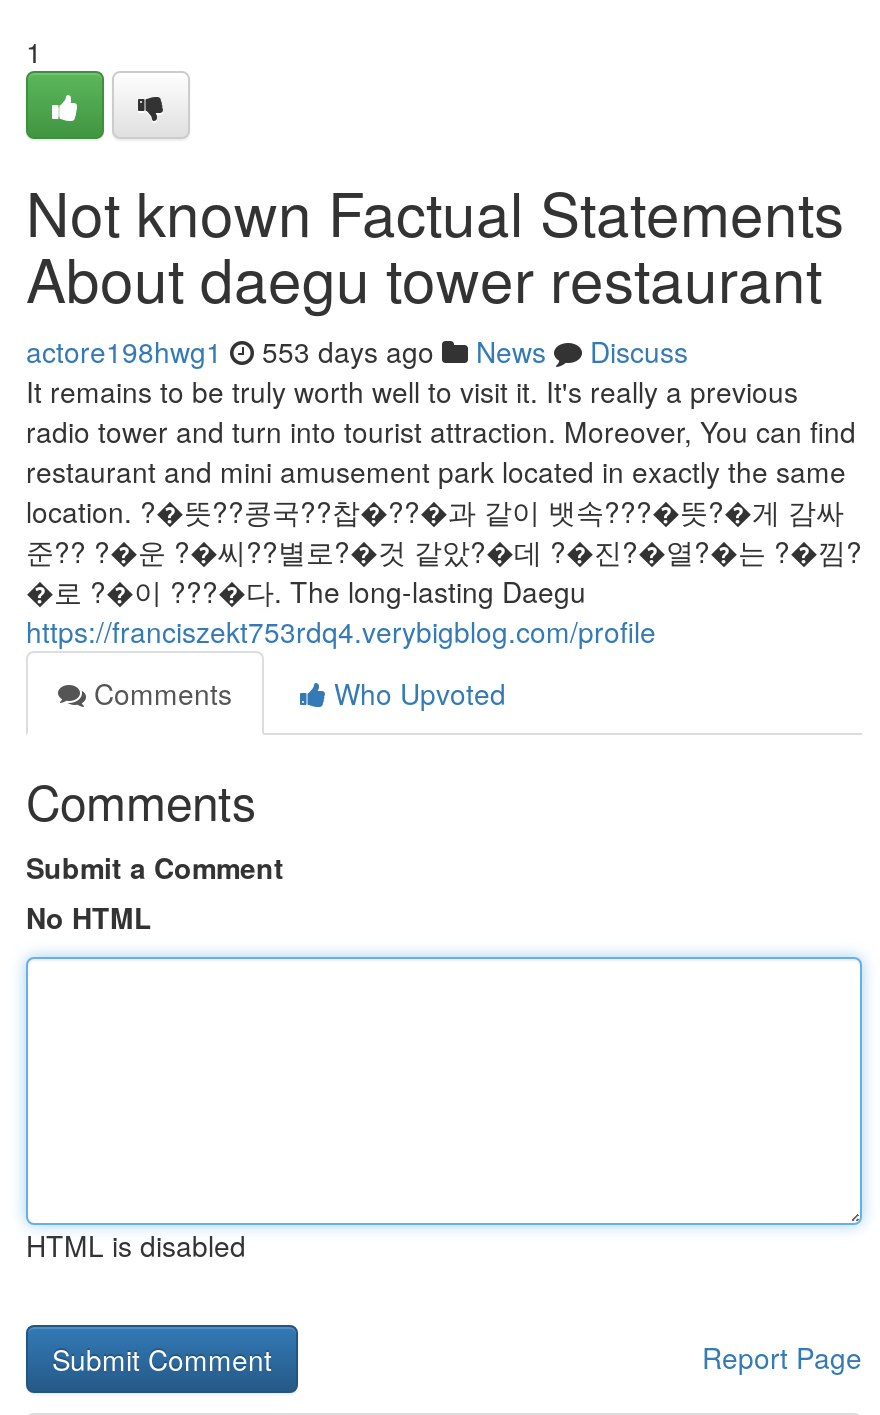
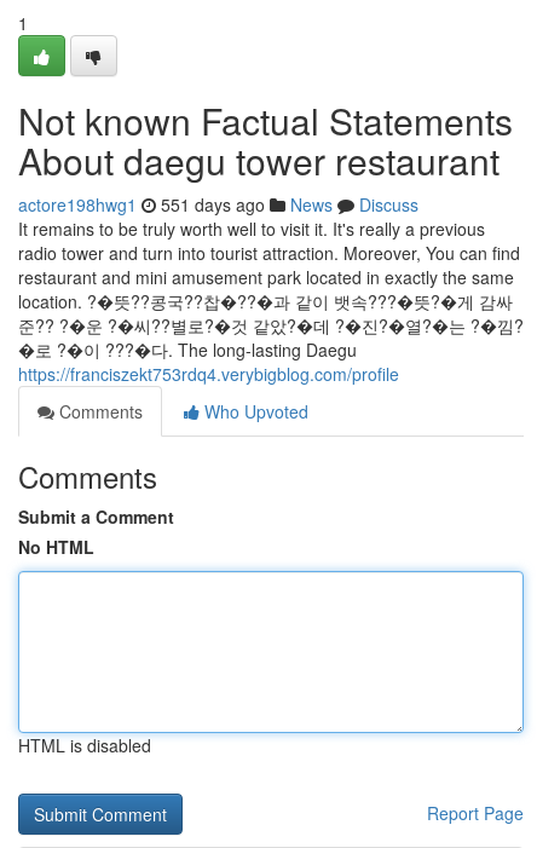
- actore198hwg1 553 days ago News Discuss
+ actore198hwg1 551 days ago News Discuss
